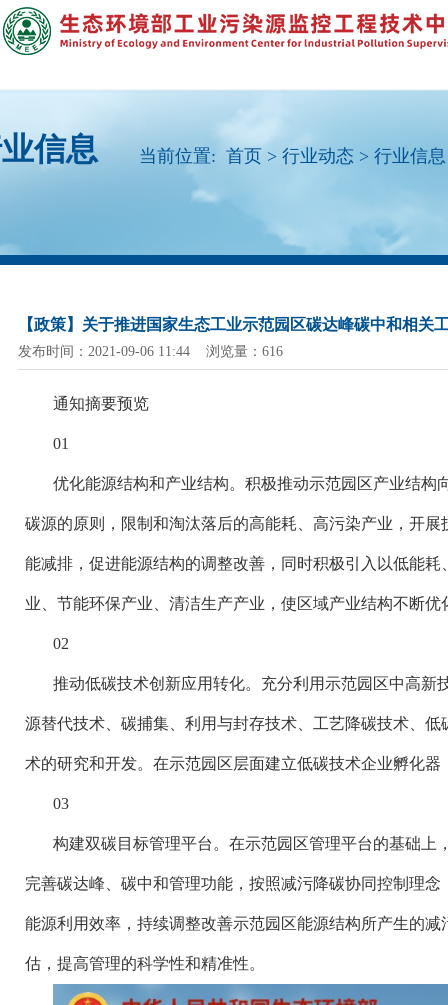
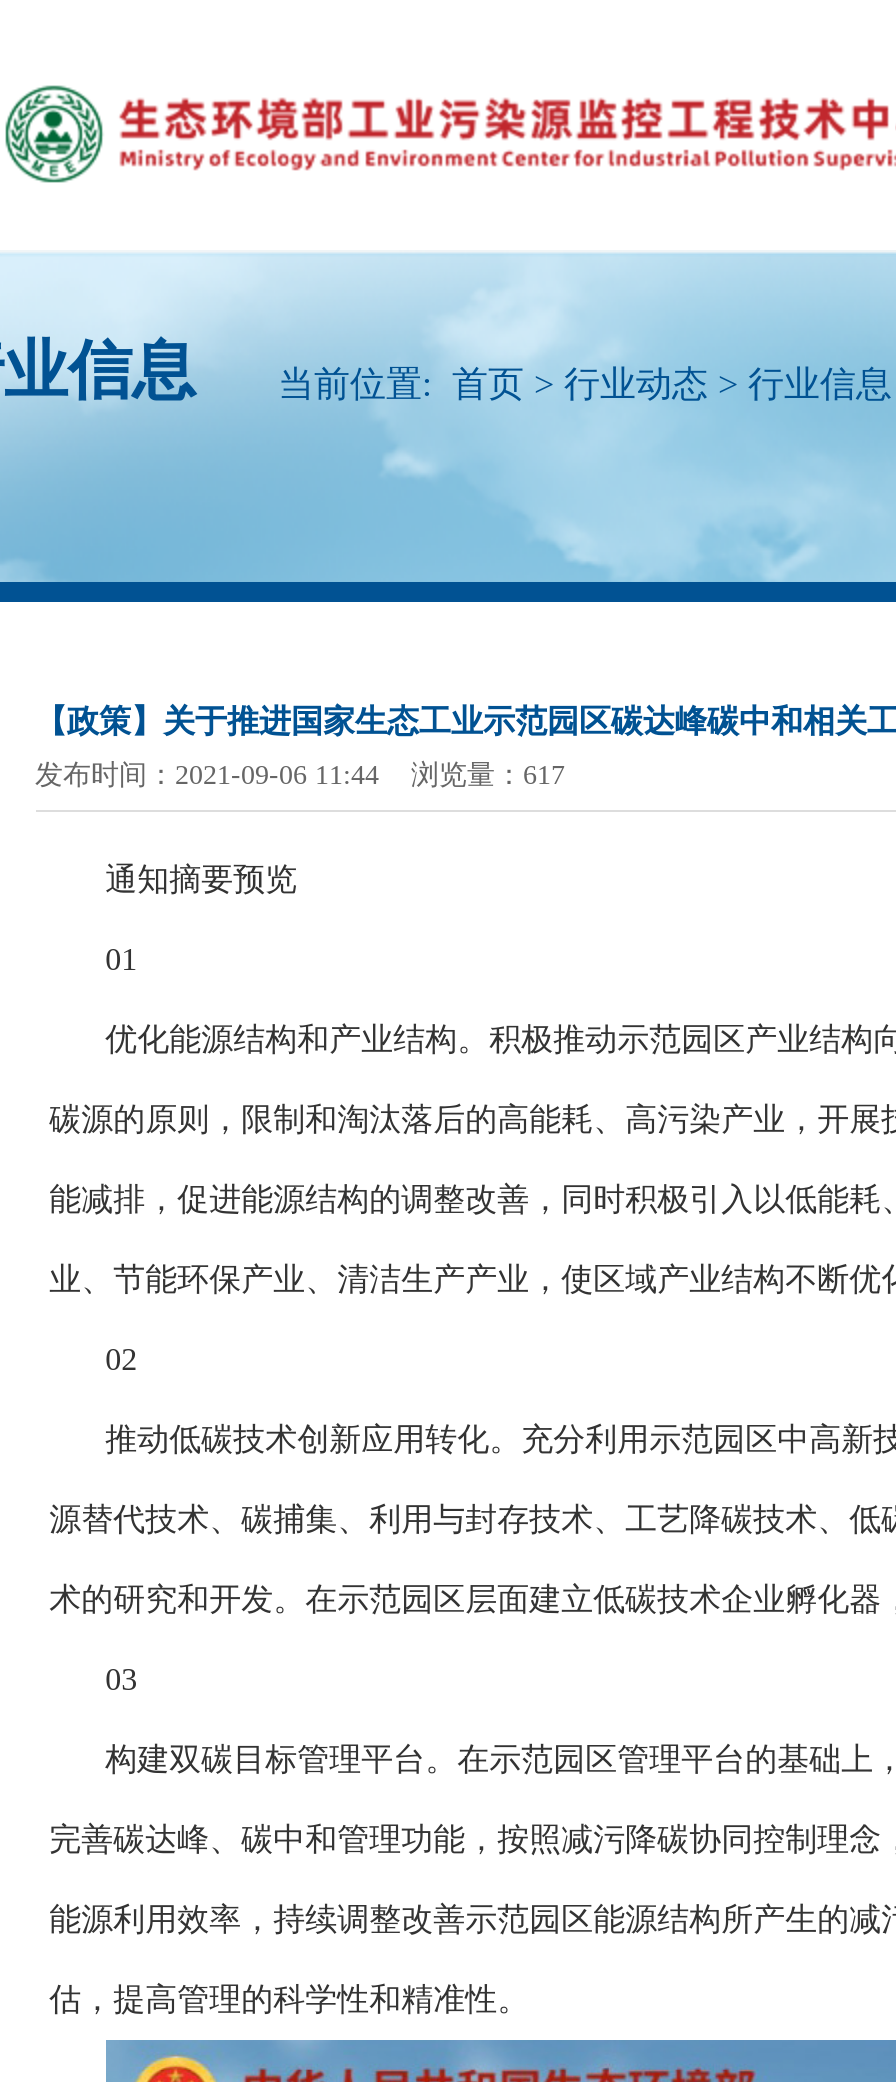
- 发布时间：2021-09-06 11:44 浏览量：616
+ 发布时间：2021-09-06 11:44 浏览量：617
